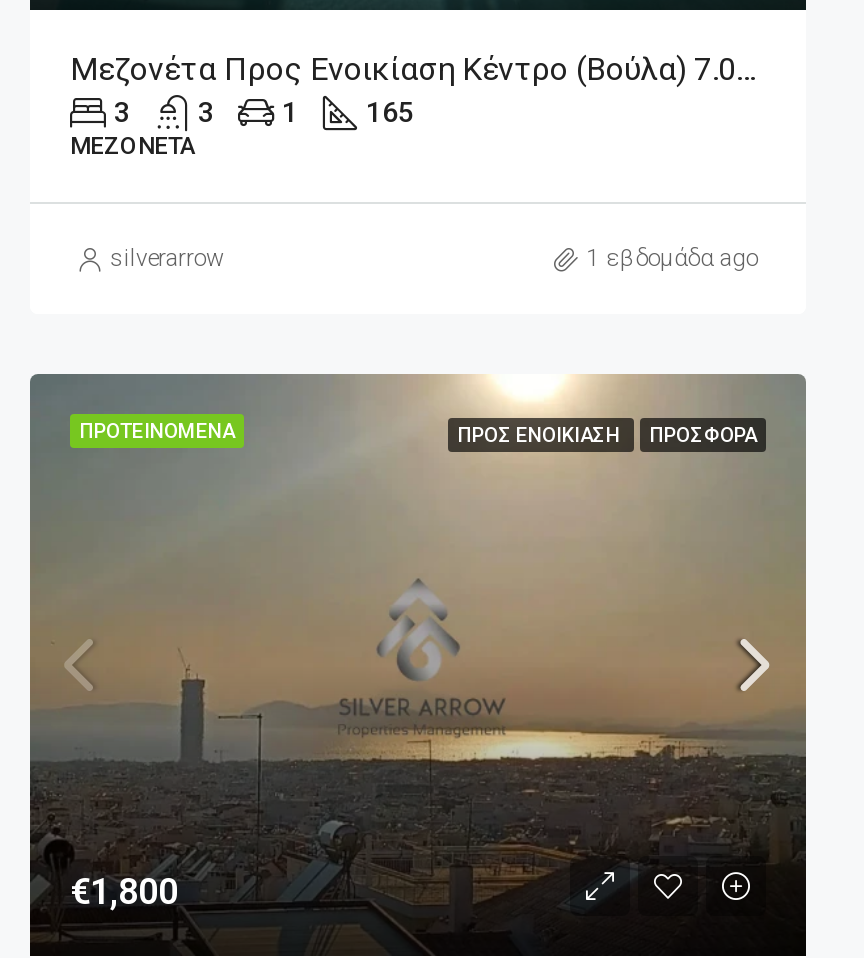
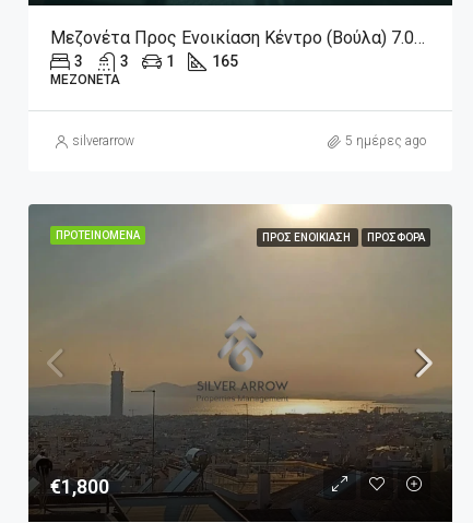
- 1 εβδομάδα ago
+ 5 ημέρες ago
